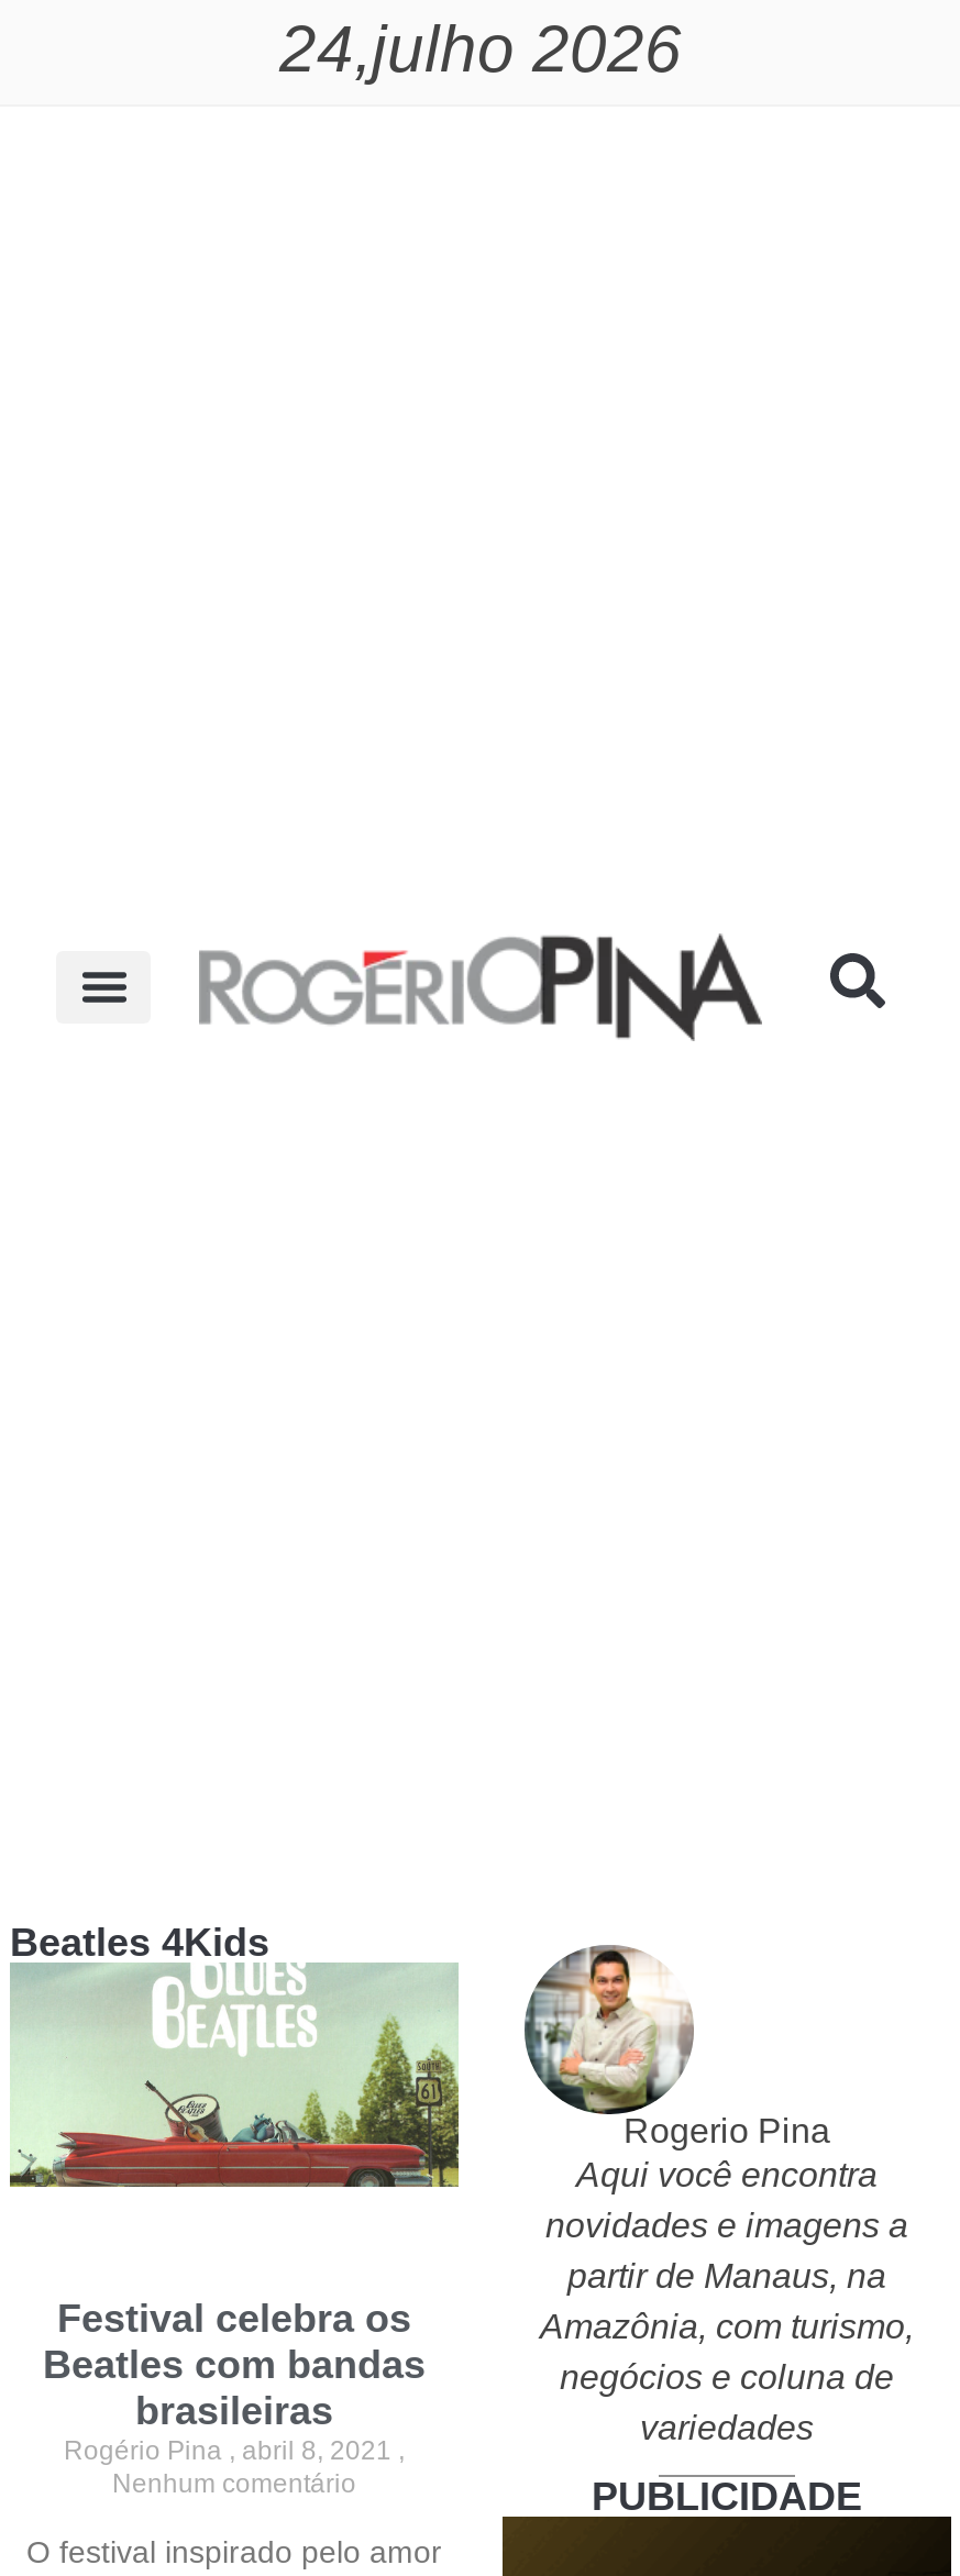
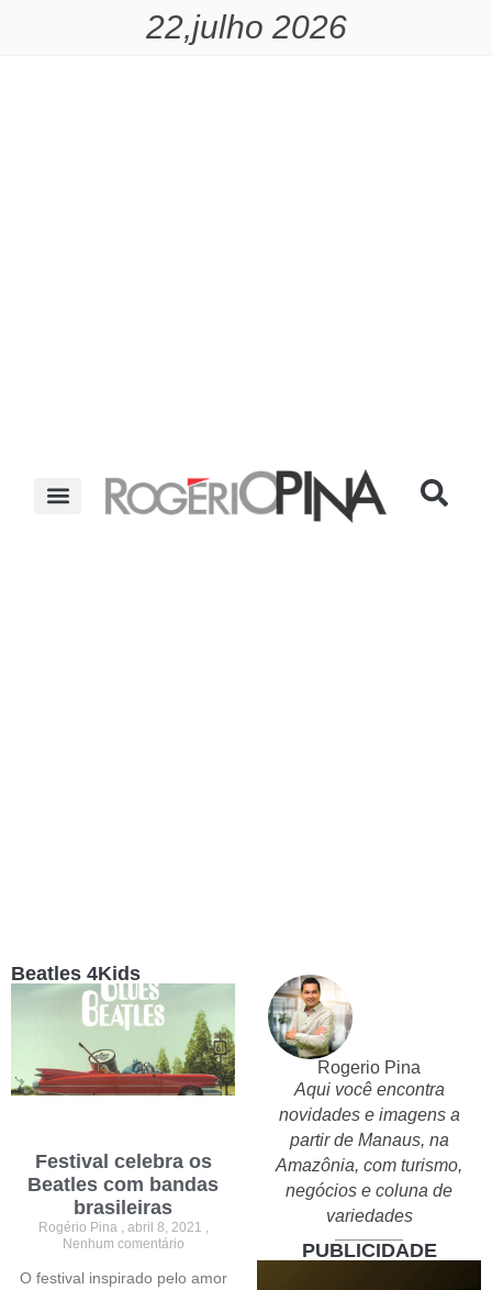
- 24,julho 2026
+ 22,julho 2026
